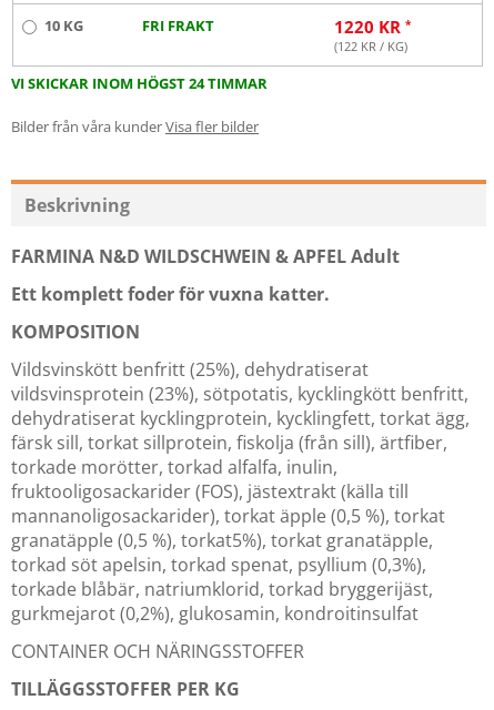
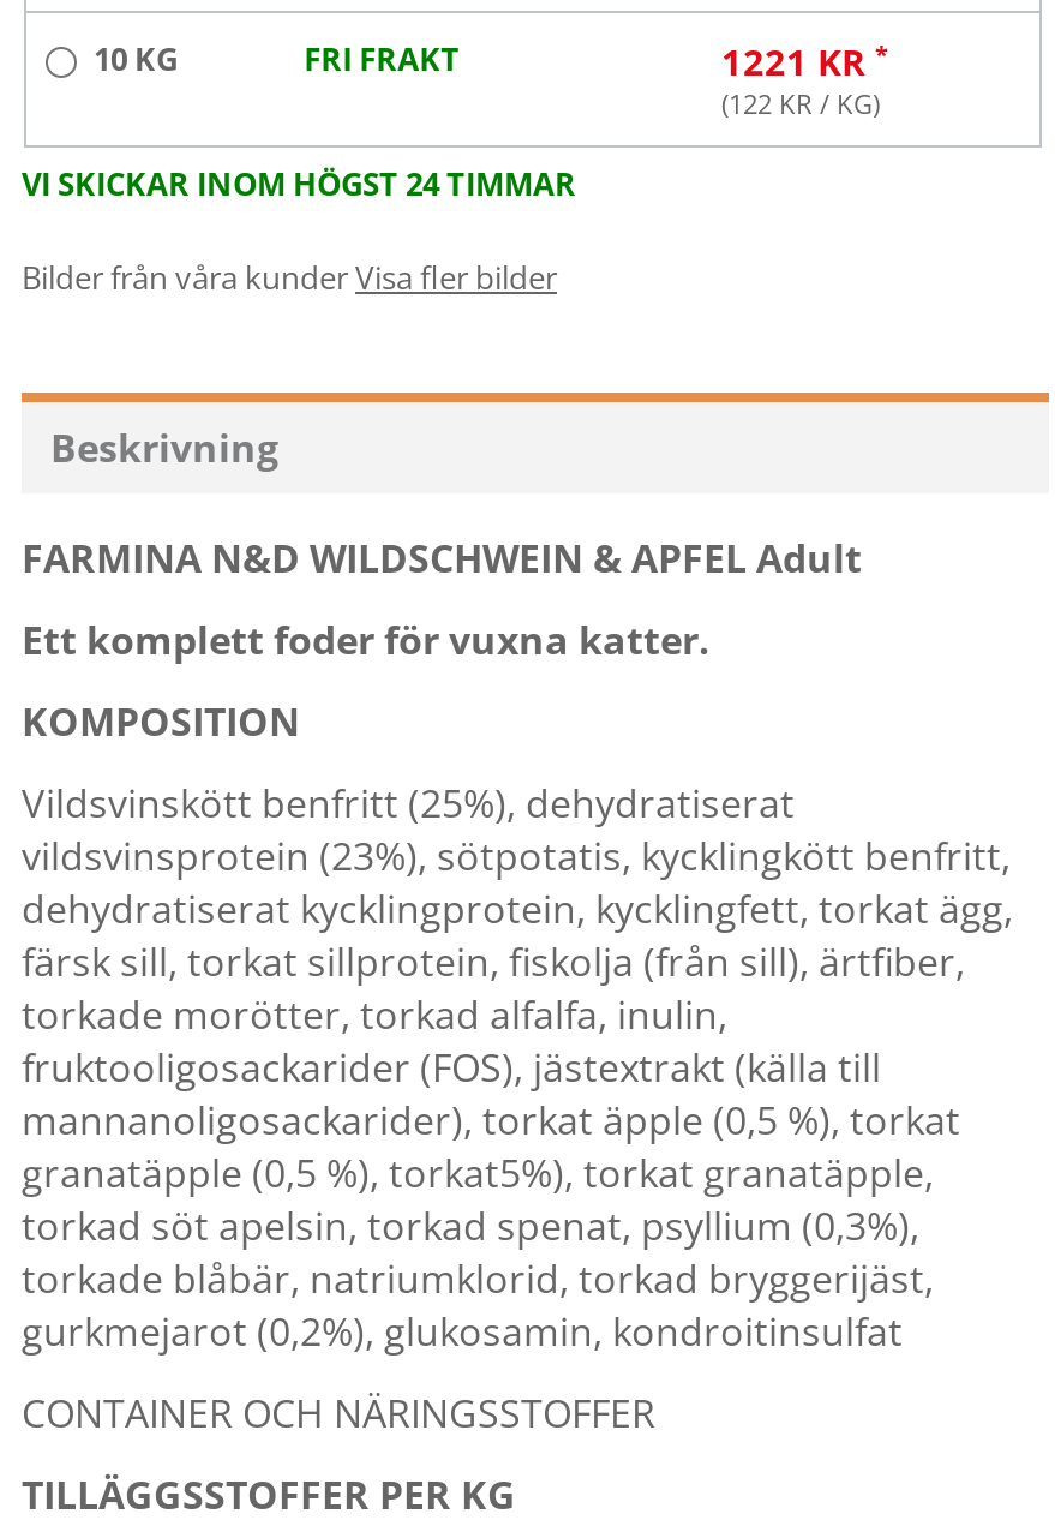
- 1220 KR
+ 1221 KR
